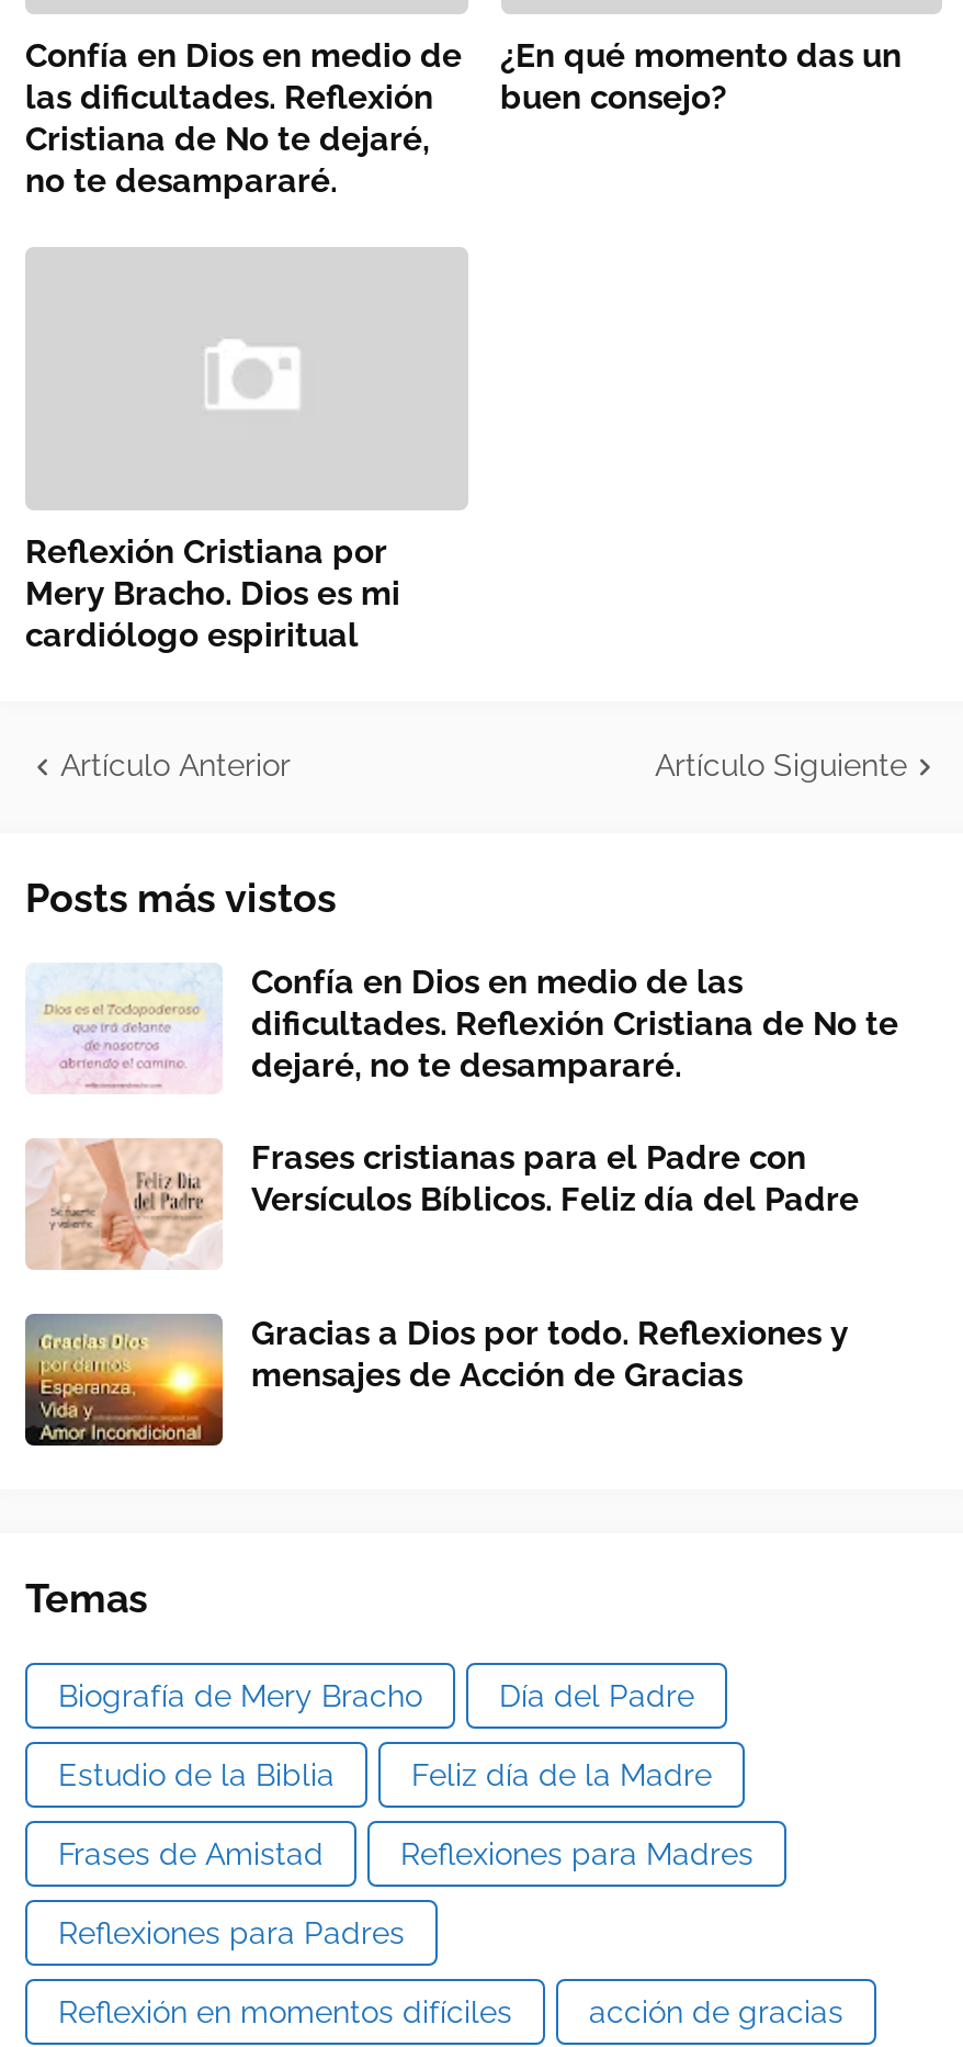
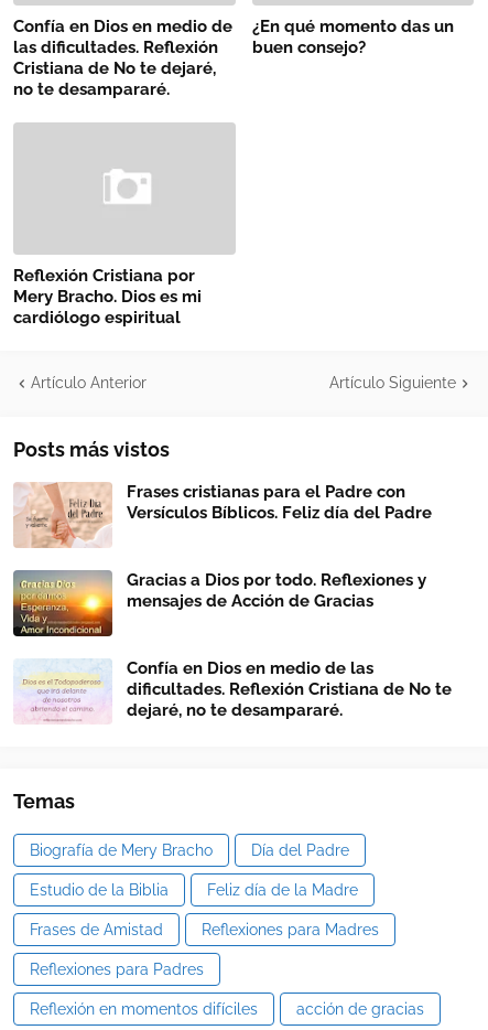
moved down: [image] | Confía en Dios en medio de las | dificultades. Reflexión Cristiana de No te | dejaré, no te desampararé.

moved up: [image] | Frases cristianas para el Padre con | Versículos Bíblicos. Feliz día del Padre | Gracias a Dios por todo. Reflexiones y | mensajes de Acción de Gracias
